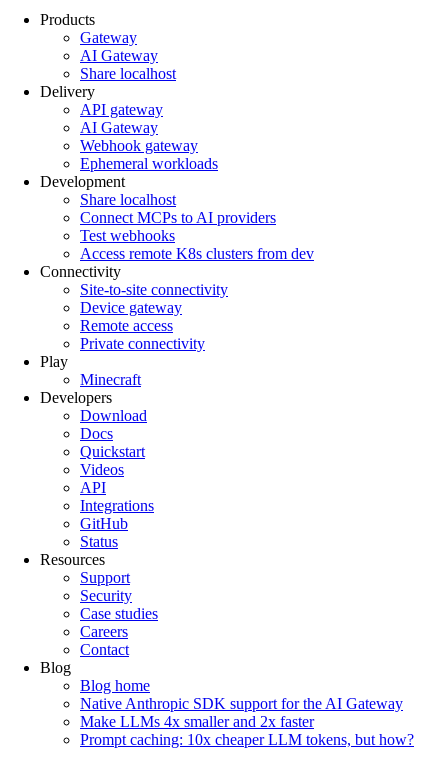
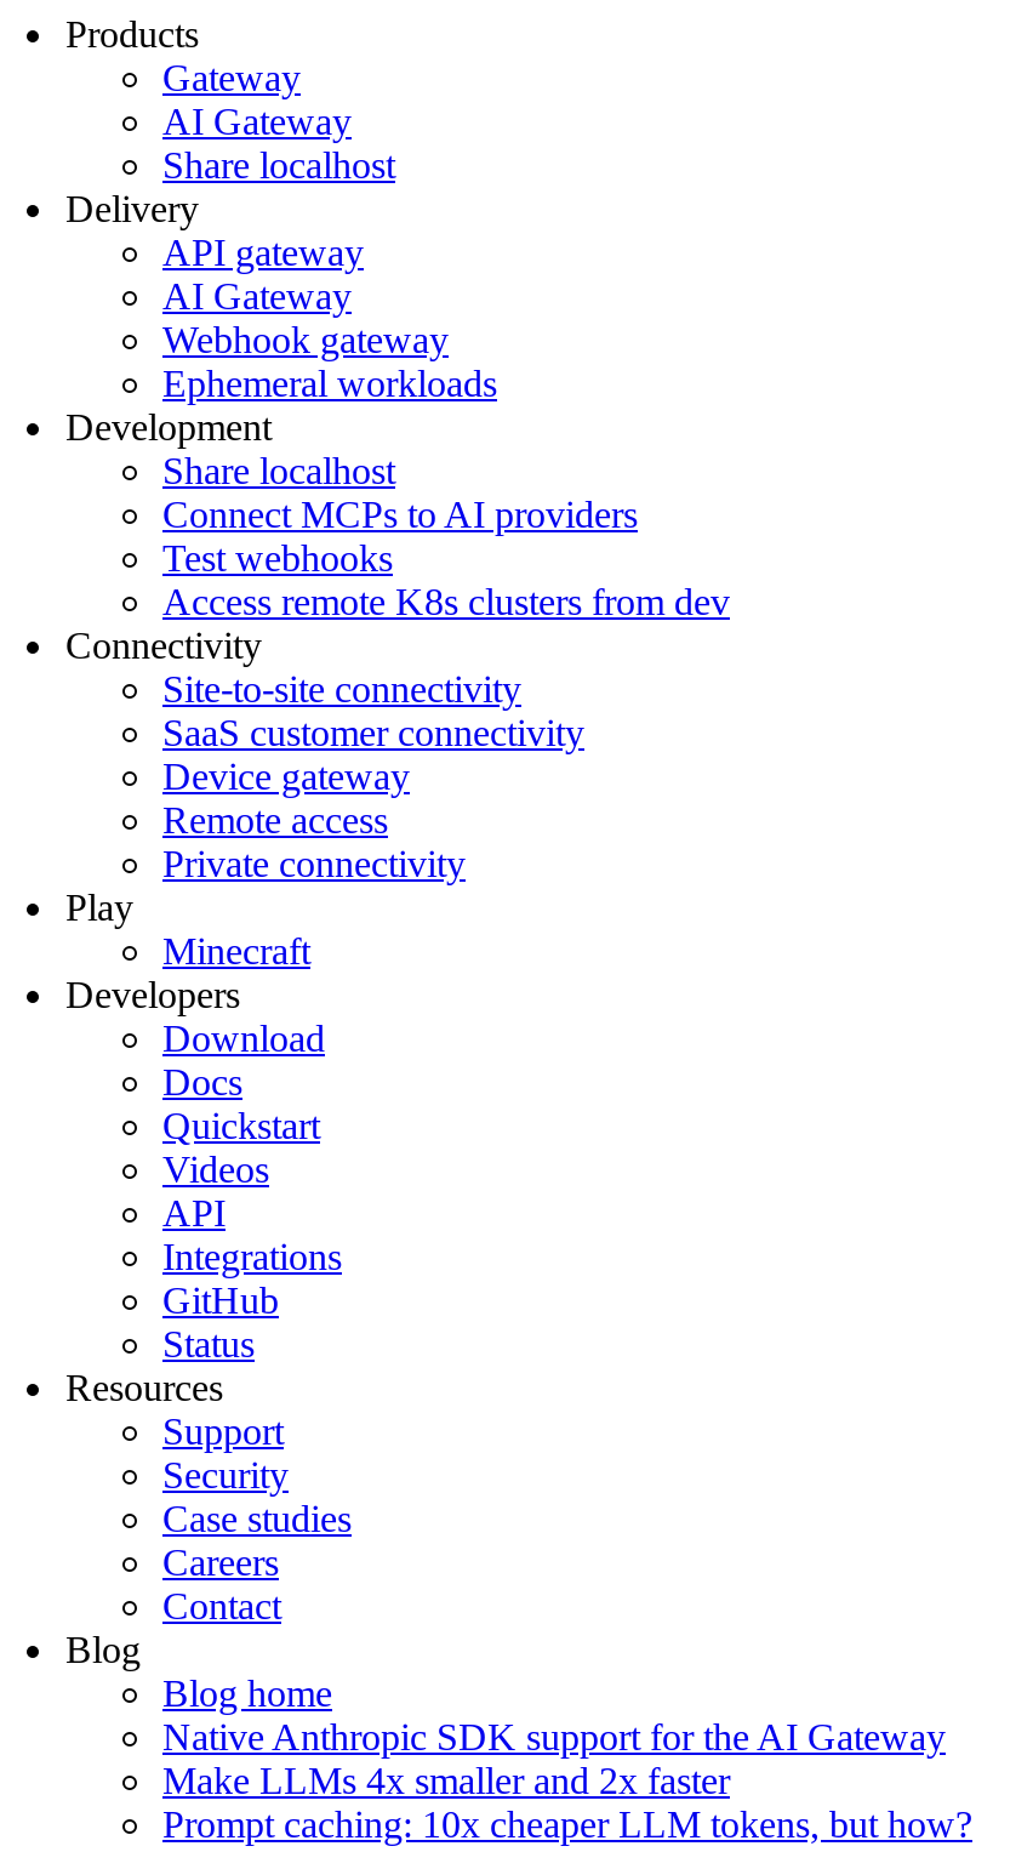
+ SaaS customer connectivity
